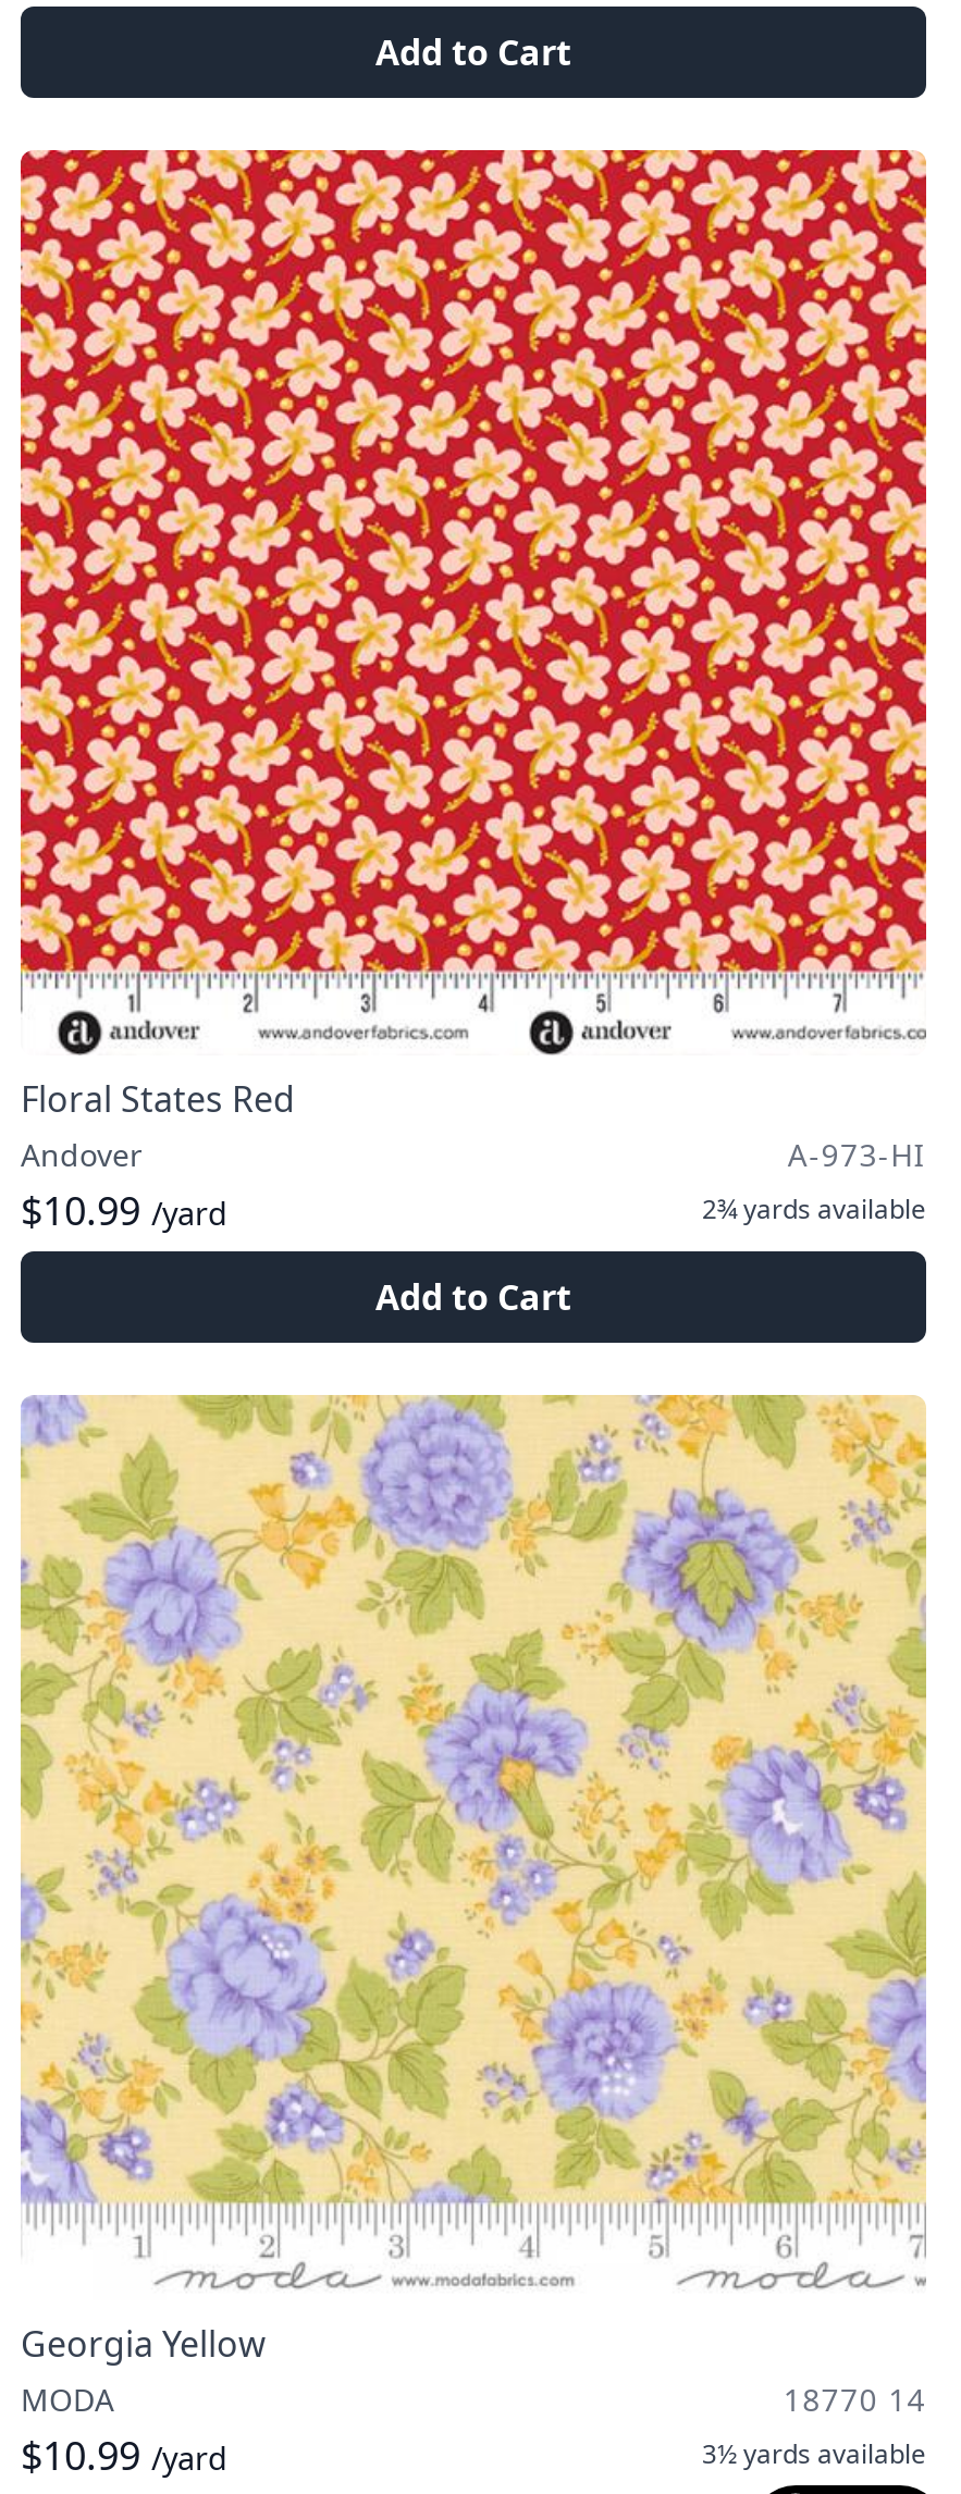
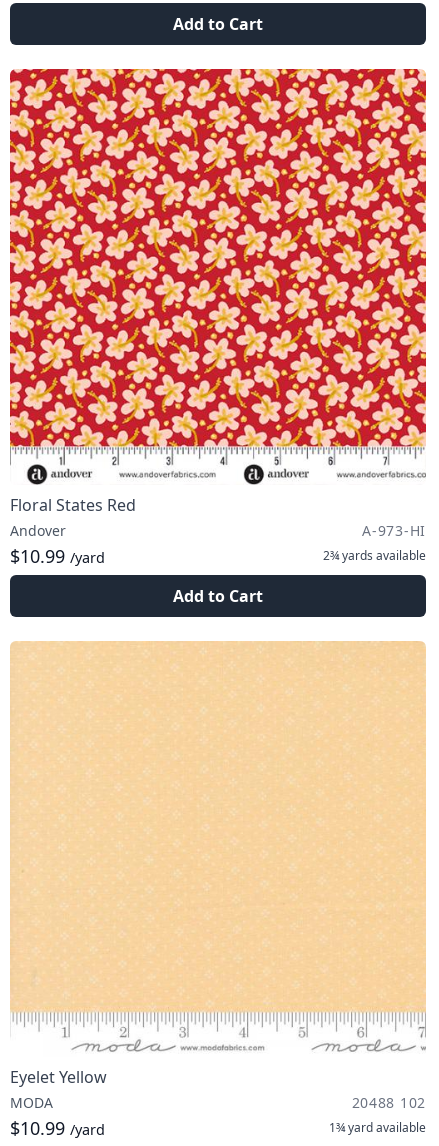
- [image]

- Georgia Yellow
+ Eyelet Yellow

- 18770 14
+ 20488 102

- 3½ yards available
+ 1¾ yard available
